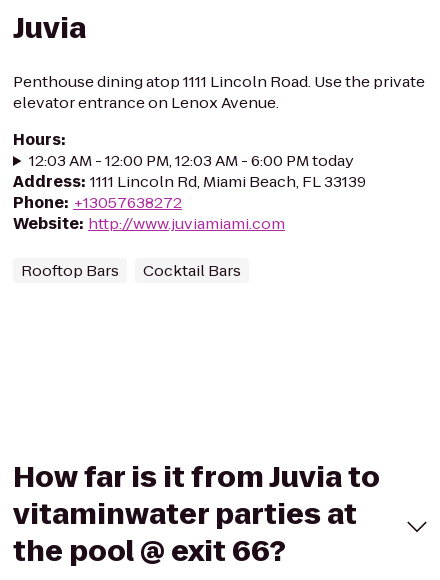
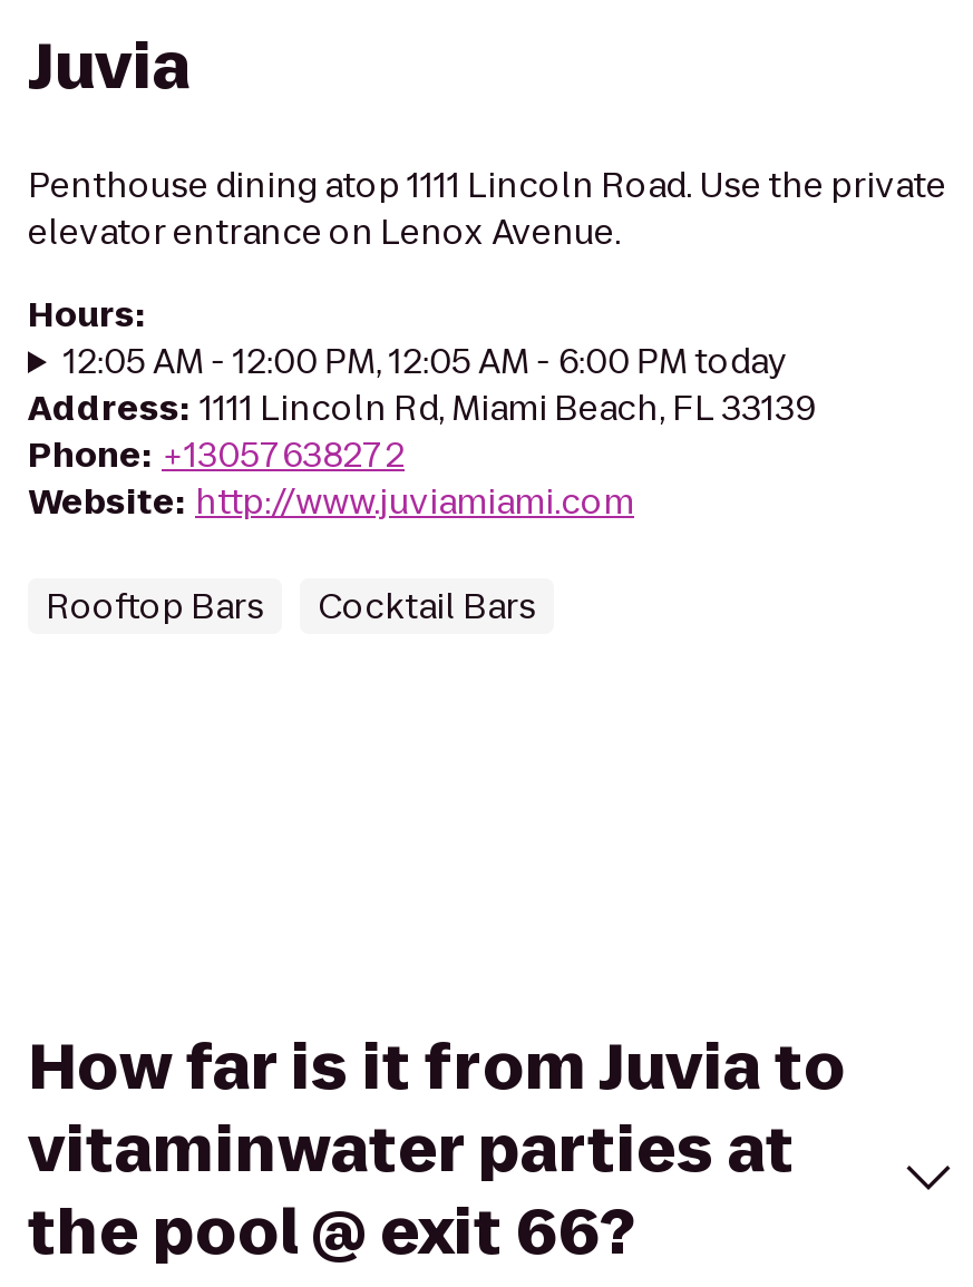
- 12:03 AM - 12:00 PM, 12:03 AM - 6:00 PM today
+ 12:05 AM - 12:00 PM, 12:05 AM - 6:00 PM today
